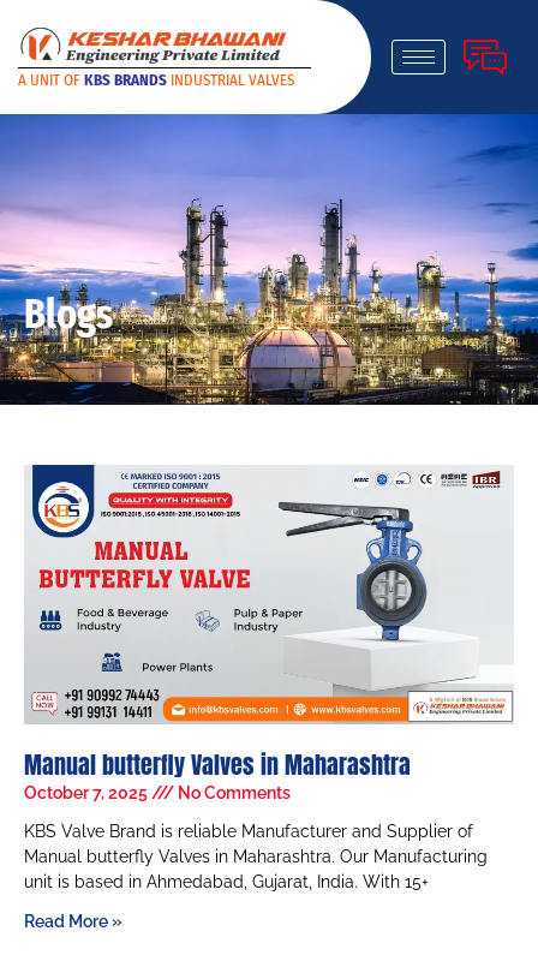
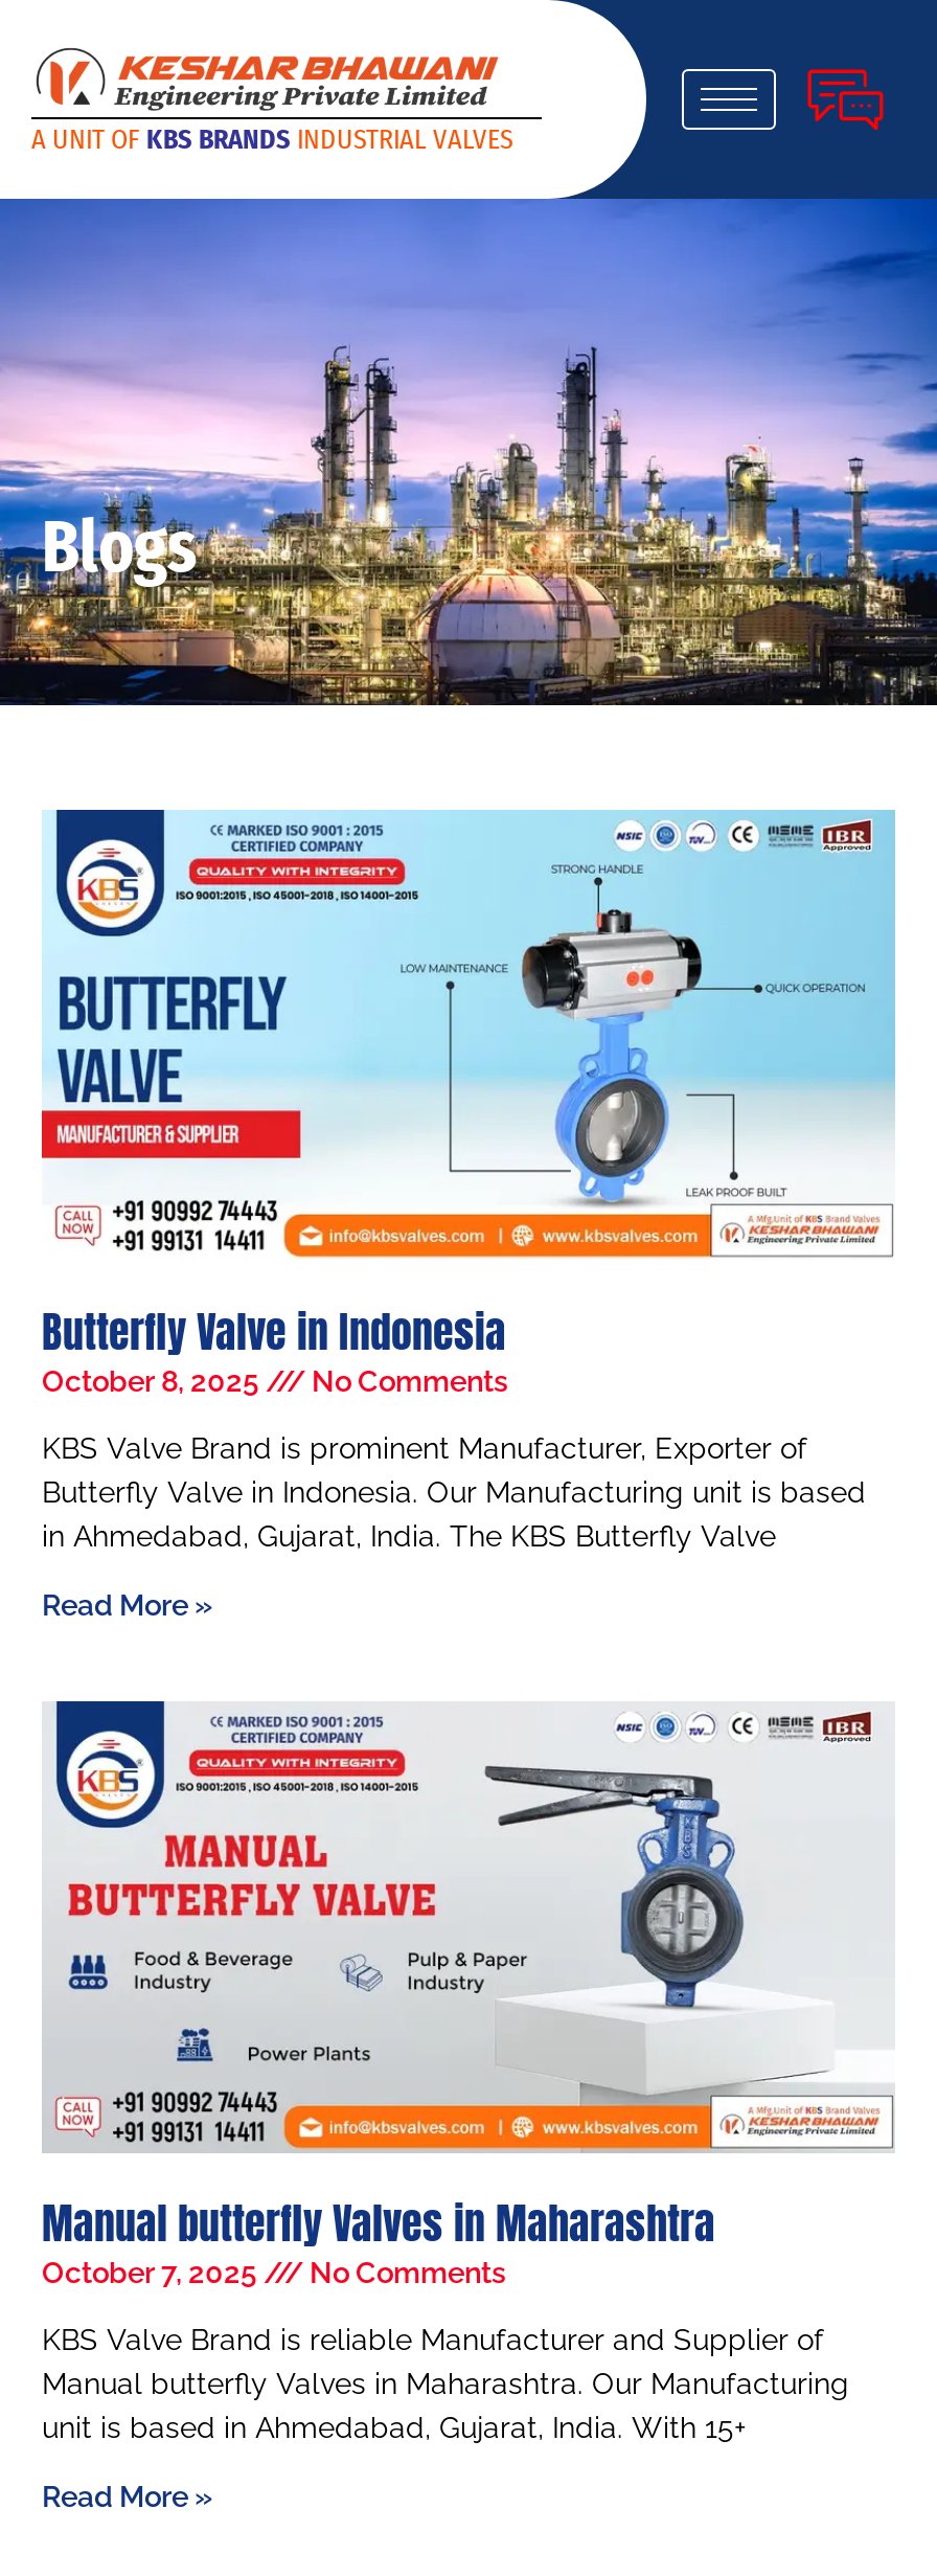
+ [image]
+ Butterfly Valve in Indonesia
+ October 8, 2025
+ No Comments
+ KBS Valve Brand is prominent Manufacturer, Exporter of
+ Butterfly Valve in Indonesia. Our Manufacturing unit is based
+ in Ahmedabad, Gujarat, India. The KBS Butterfly Valve
+ Read More »
